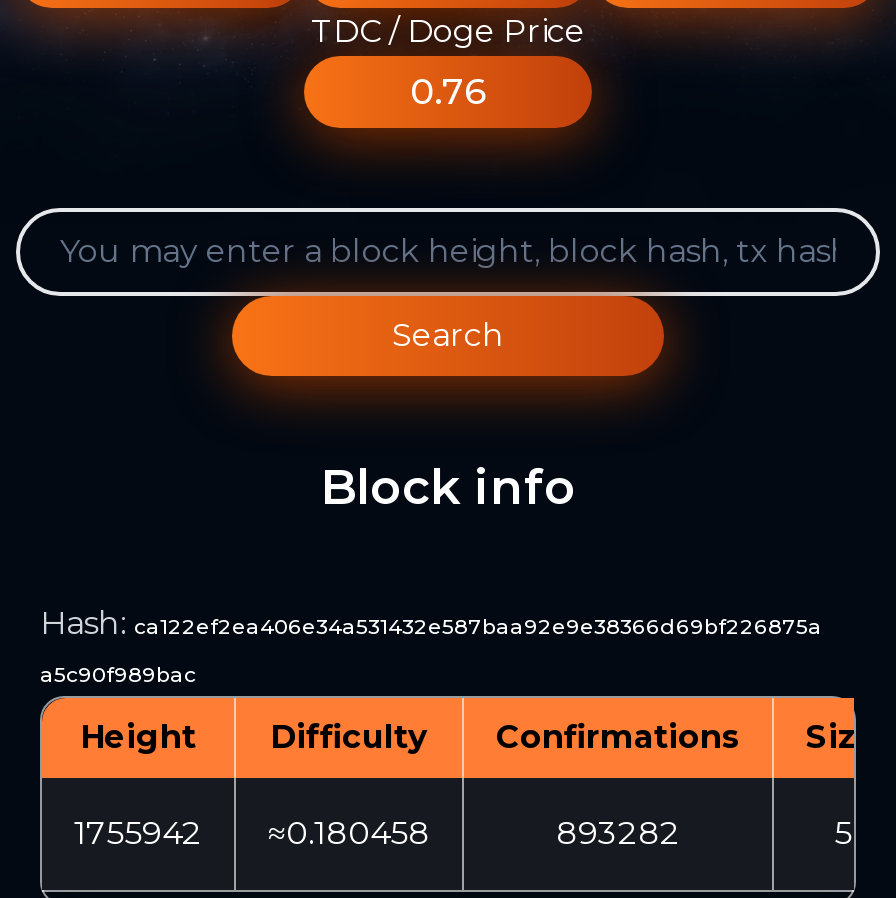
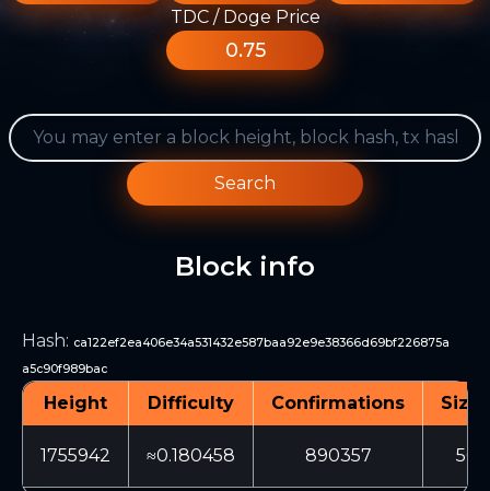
- 0.76
+ 0.75

- 893282
+ 890357
